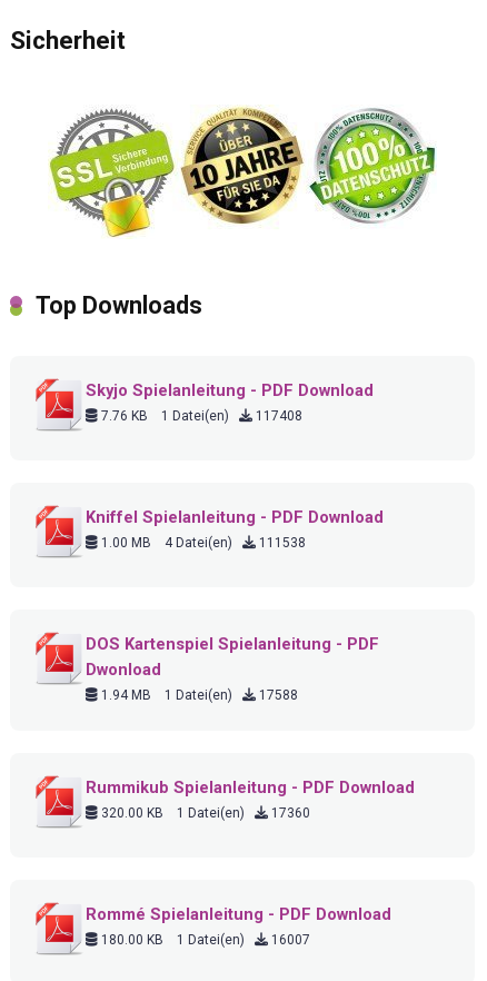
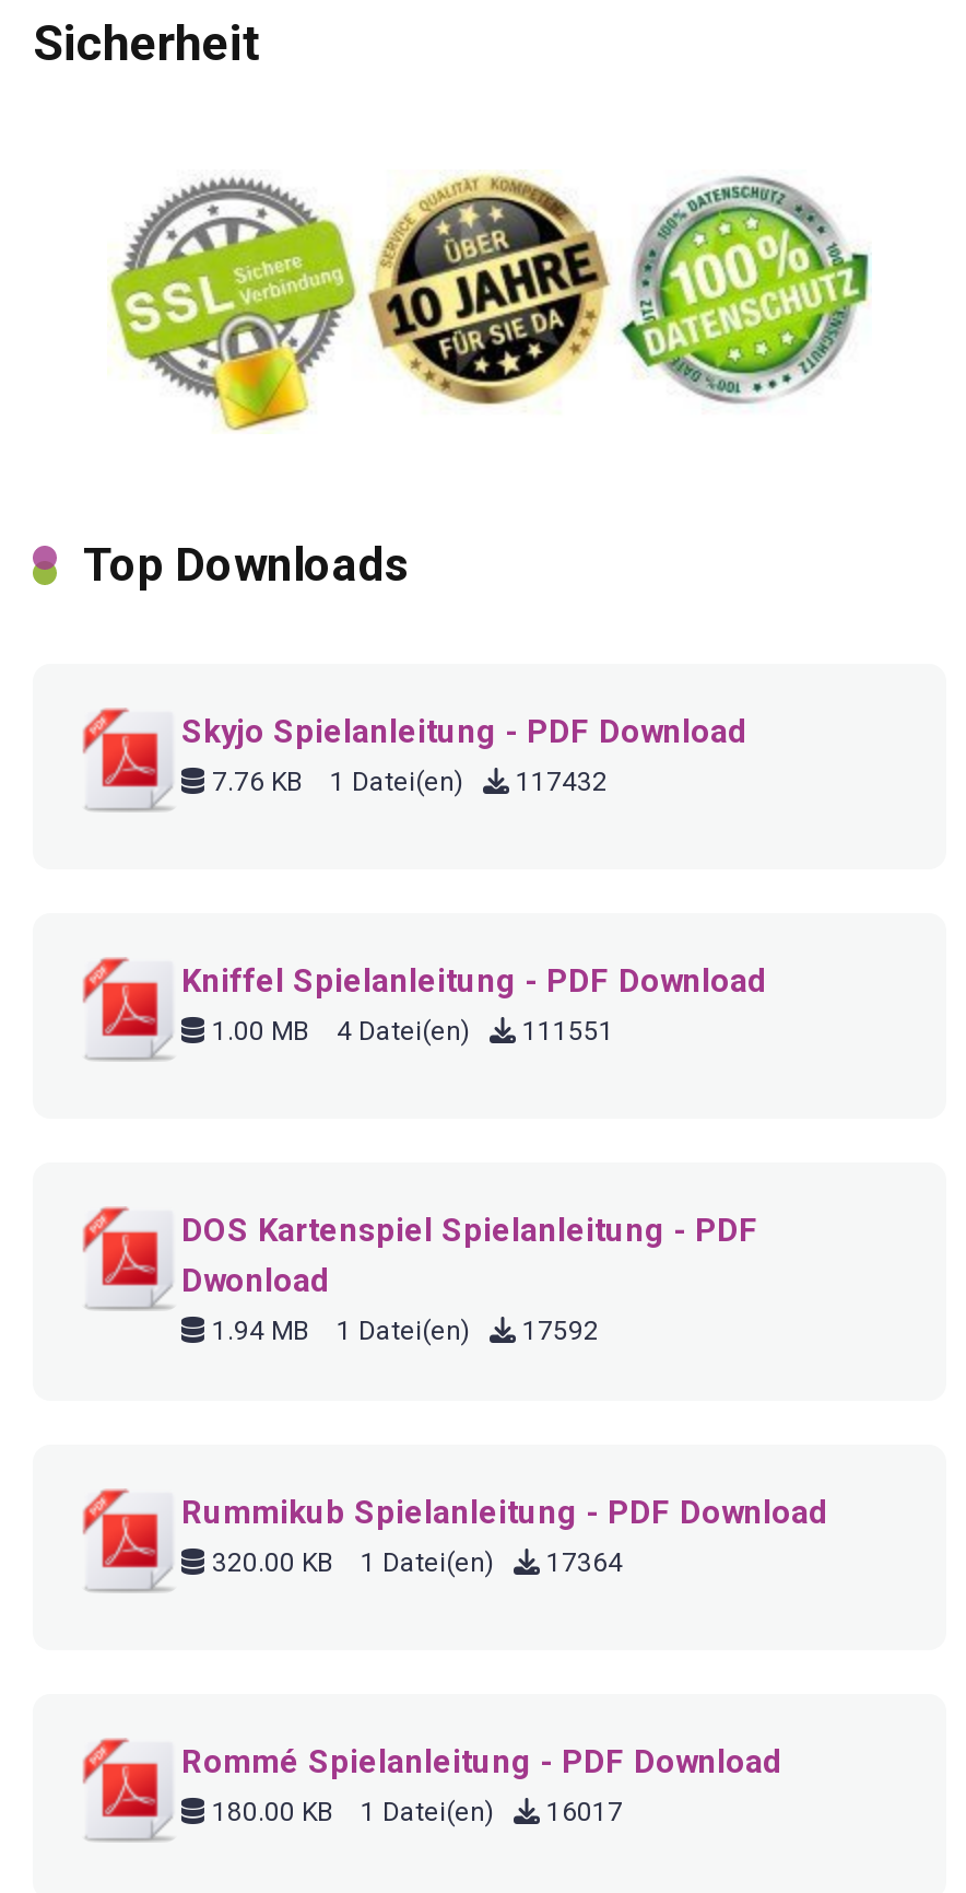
- 7.76 KB 1 Datei(en) 117408
+ 7.76 KB 1 Datei(en) 117432

- 1.00 MB 4 Datei(en) 111538
+ 1.00 MB 4 Datei(en) 111551

- 1.94 MB 1 Datei(en) 17588
+ 1.94 MB 1 Datei(en) 17592

- 320.00 KB 1 Datei(en) 17360
+ 320.00 KB 1 Datei(en) 17364

- 180.00 KB 1 Datei(en) 16007
+ 180.00 KB 1 Datei(en) 16017
